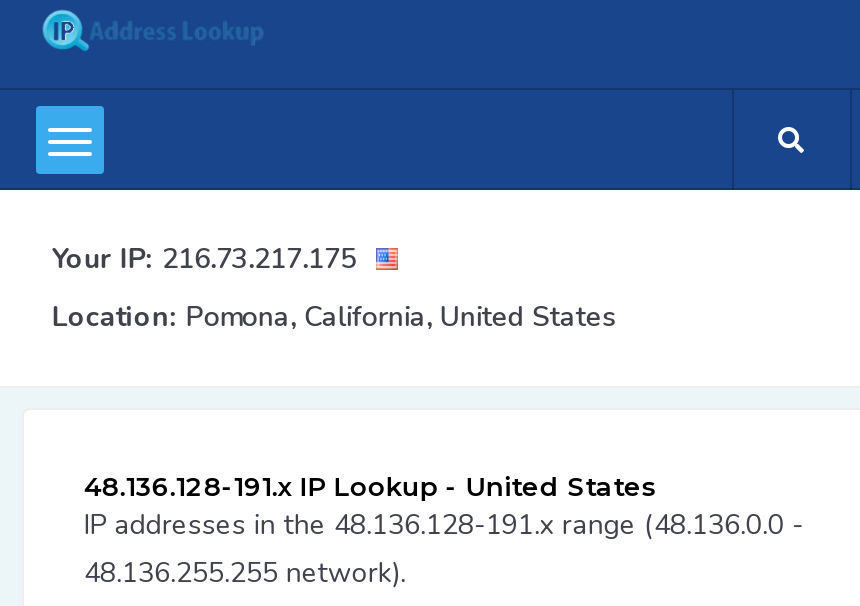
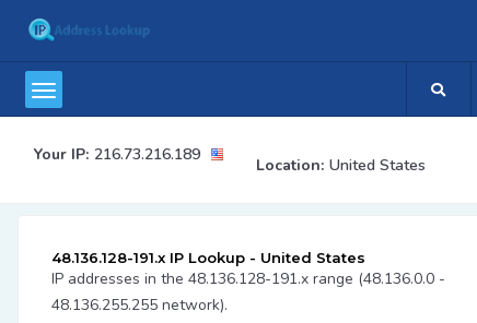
- Your IP: 216.73.217.175
- Location: Pomona, California, United States
+ Your IP: 216.73.216.189
+ Location: United States
